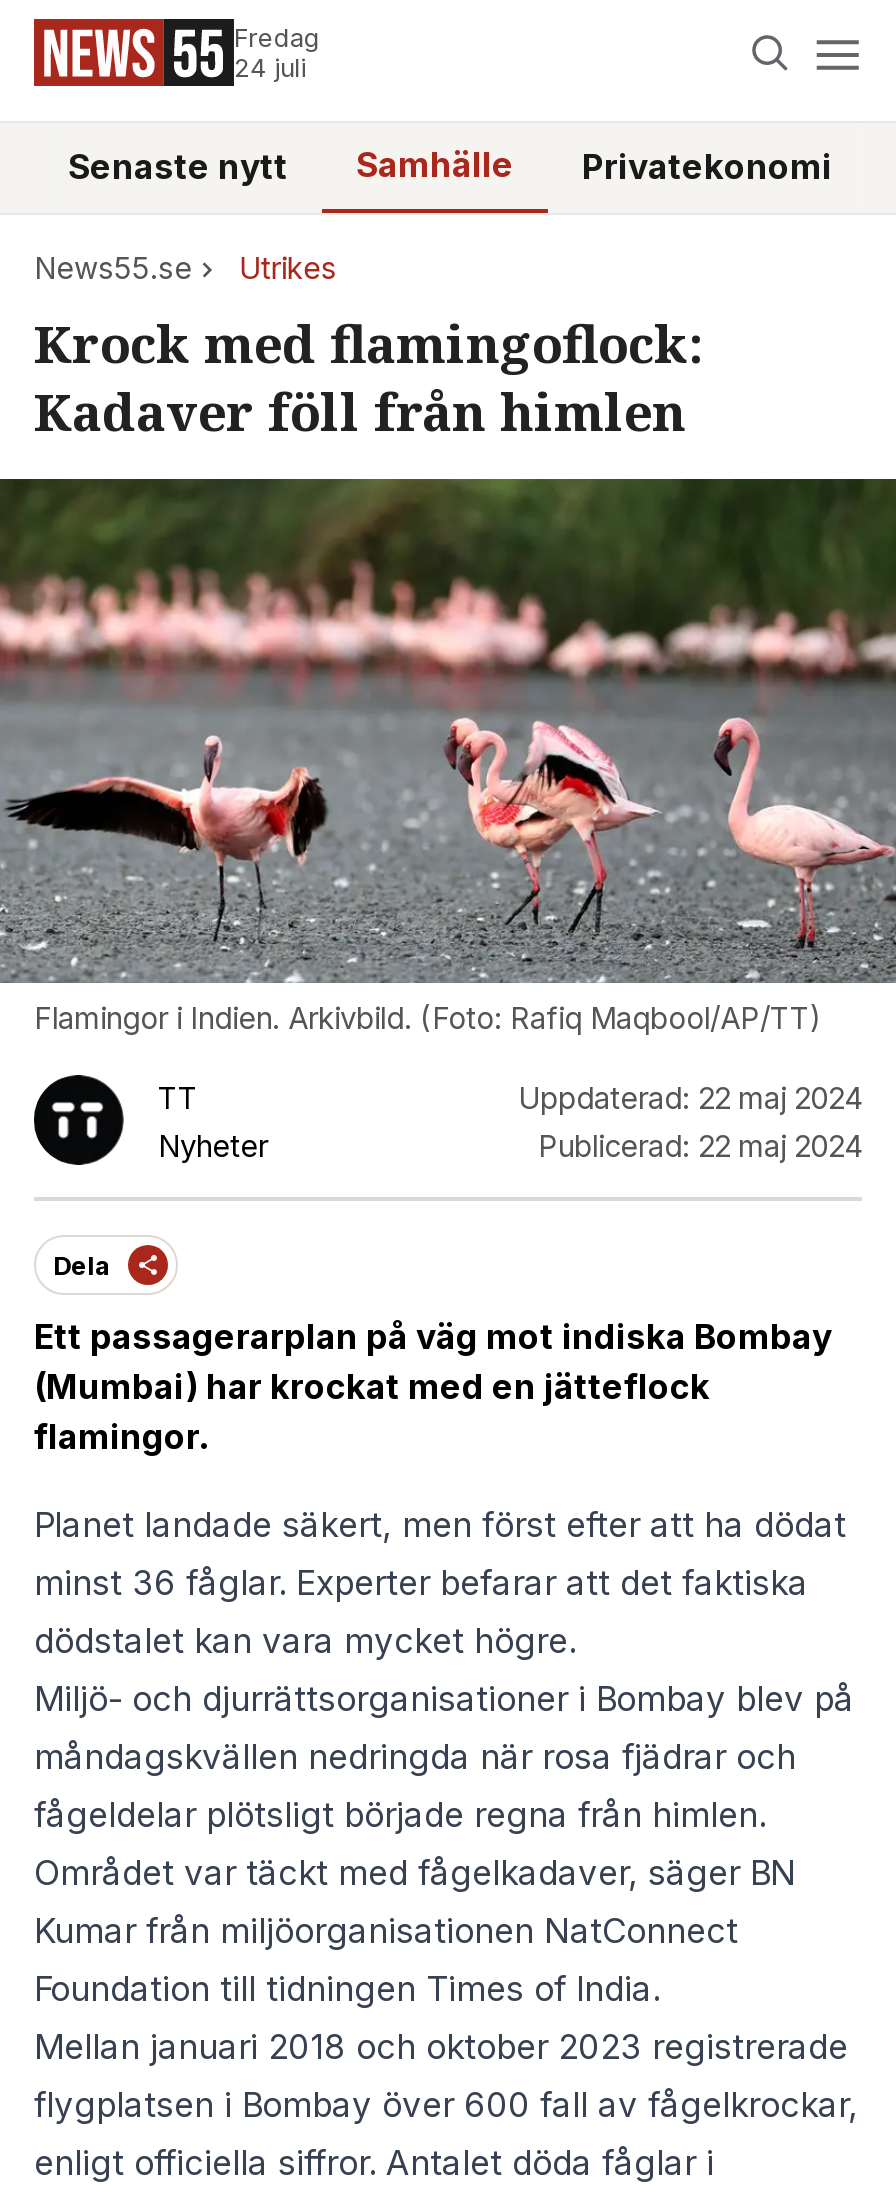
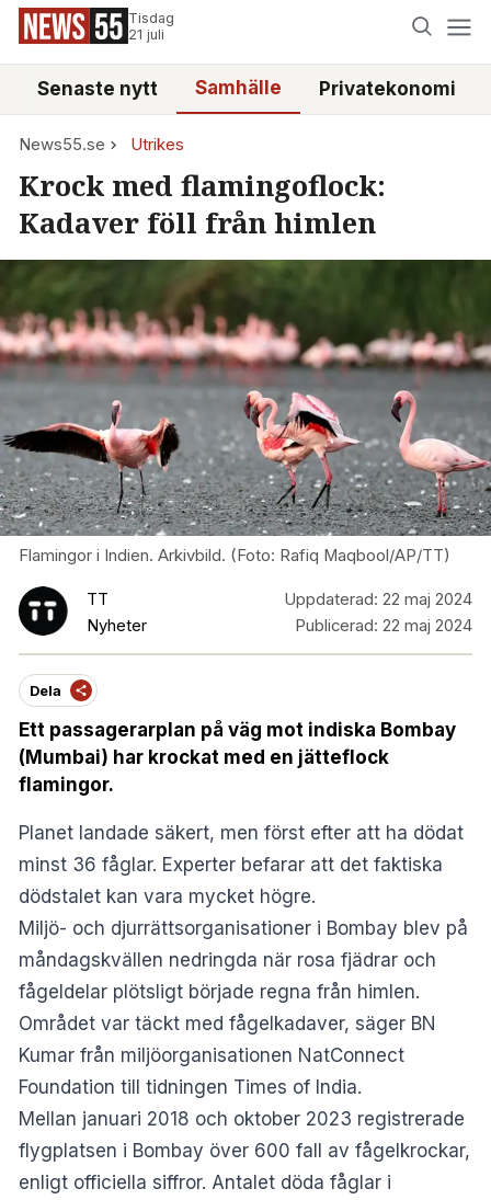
- Fredag
- 24 juli
+ Tisdag
+ 21 juli
